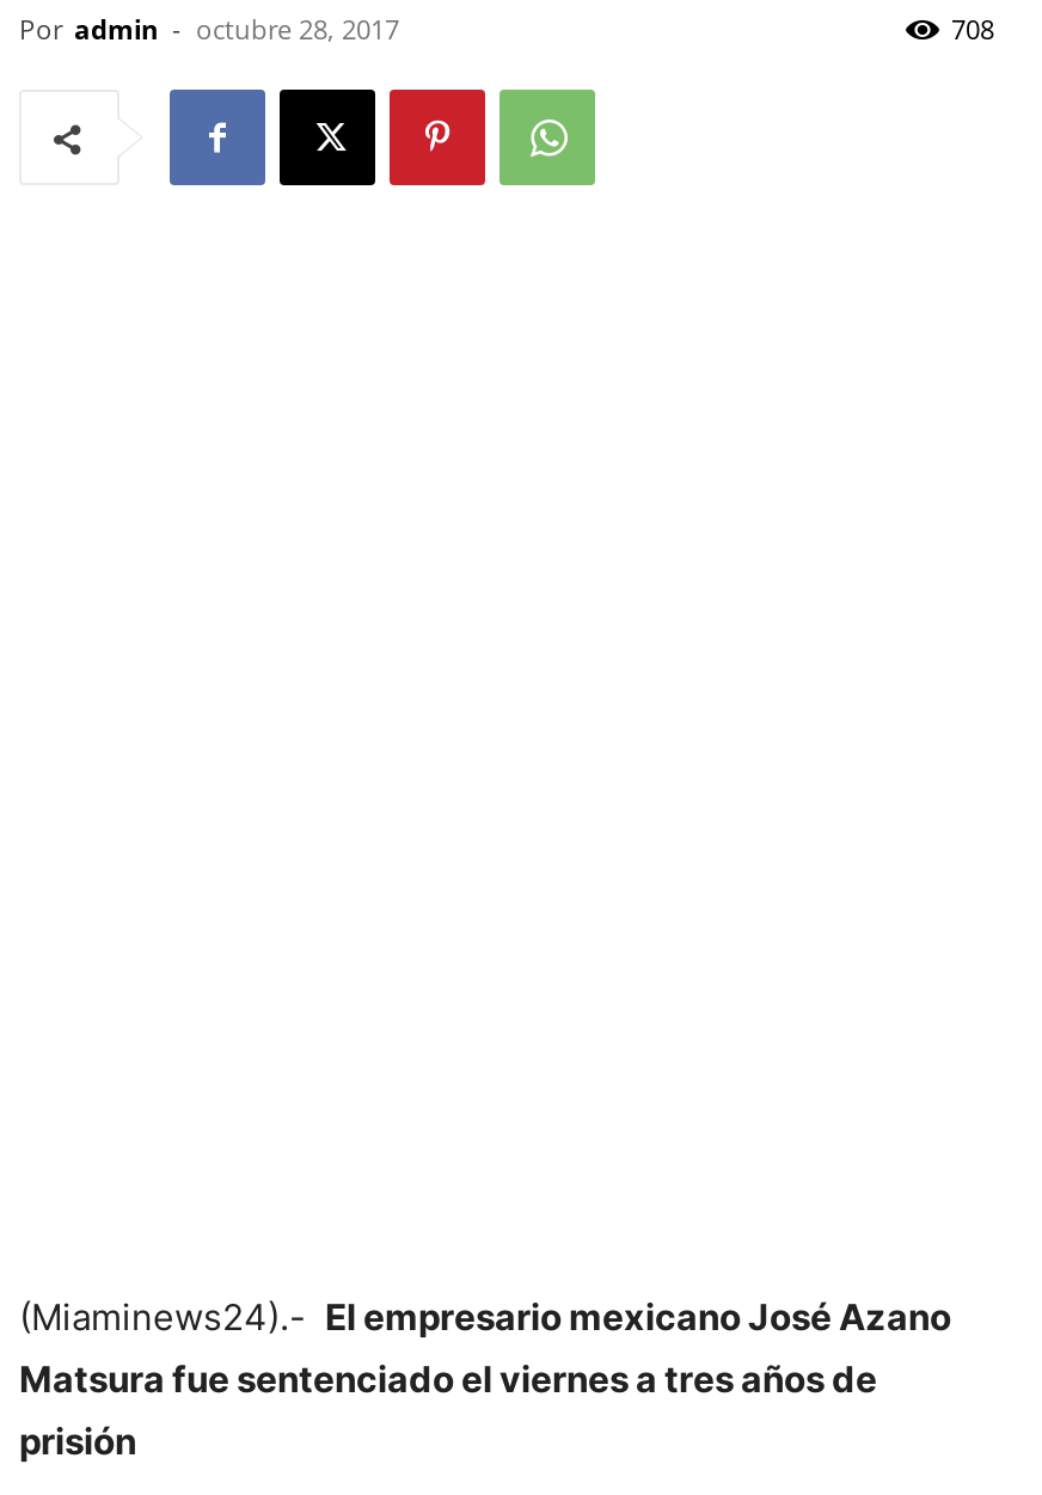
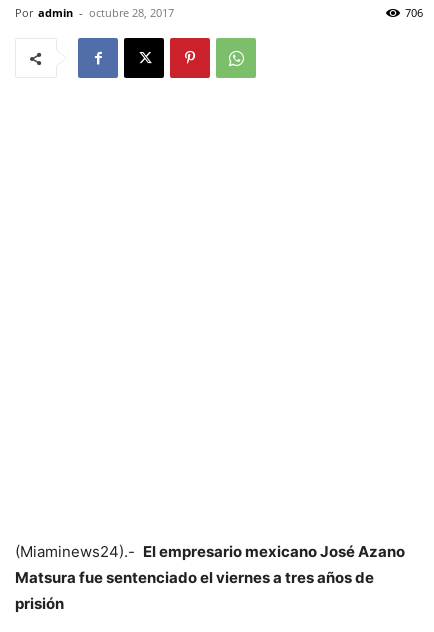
- 708
+ 706
